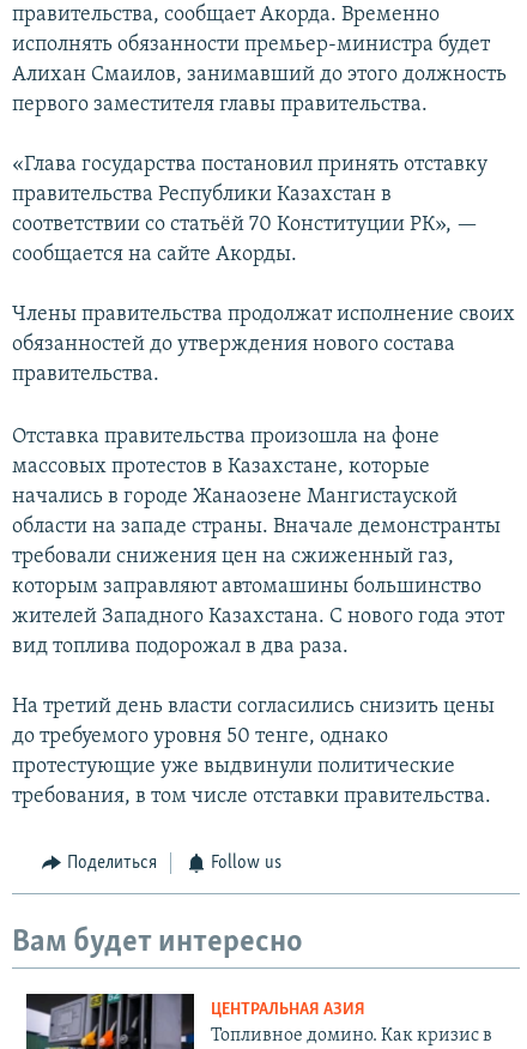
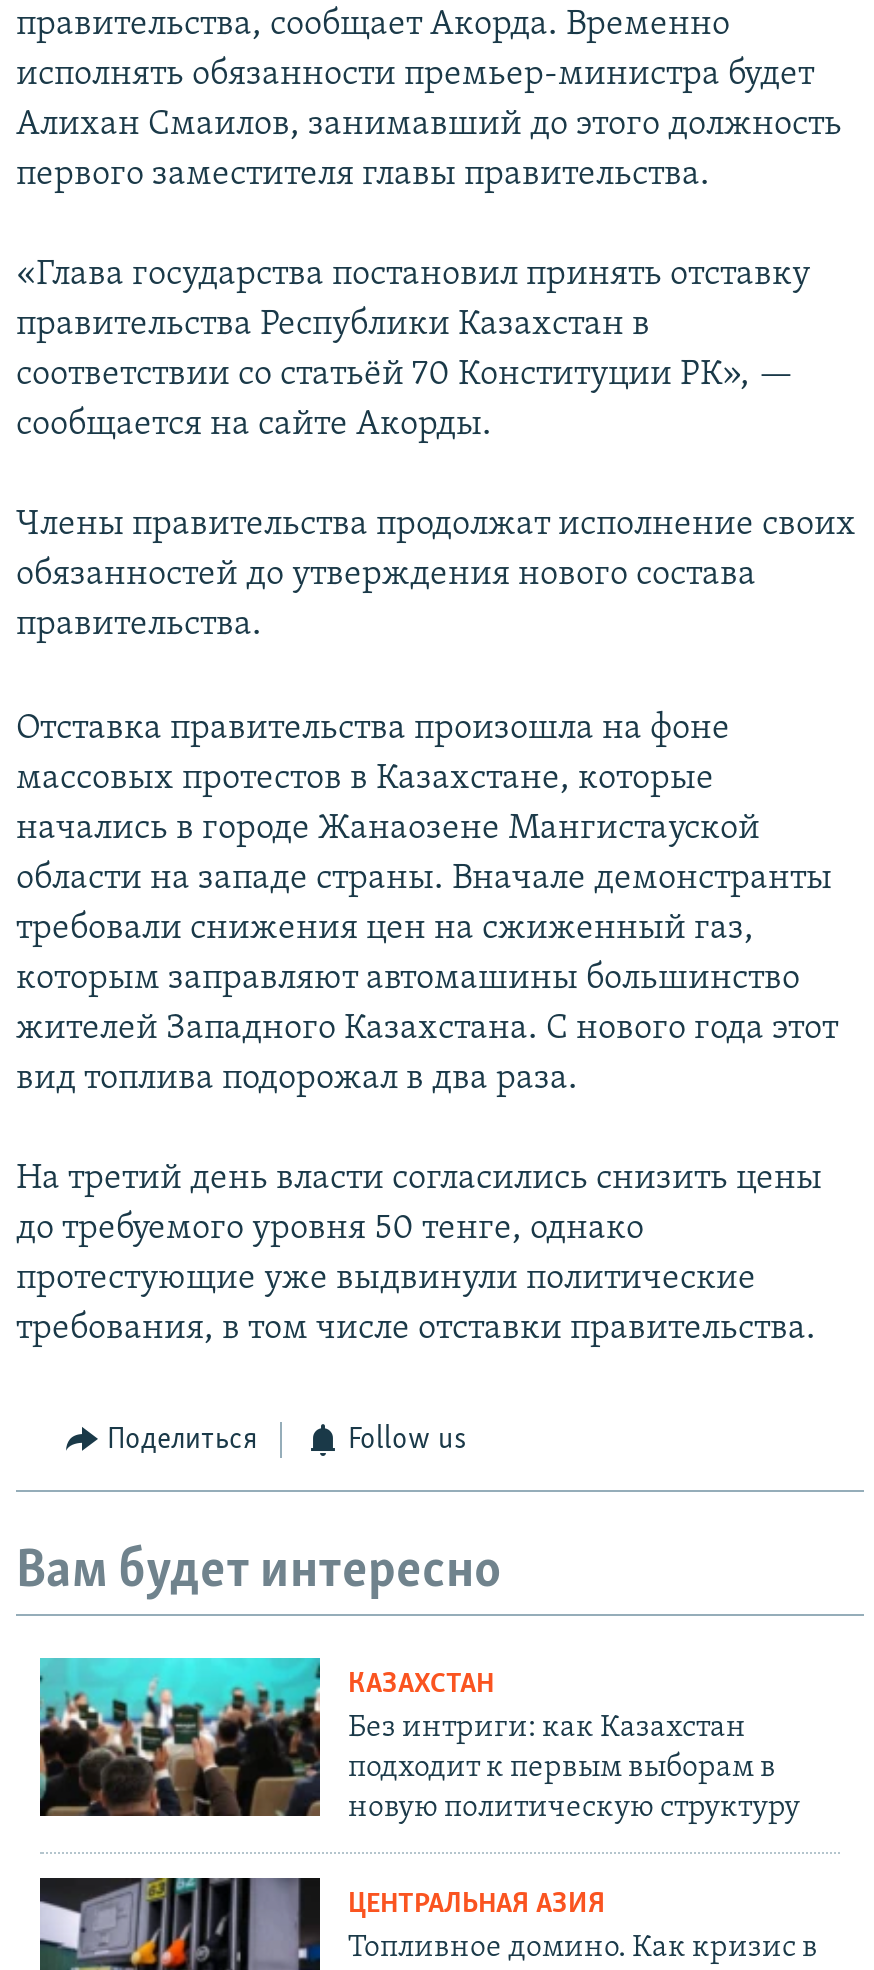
+ [image]
+ КАЗАХСТАН
+ Без интриги: как Казахстан
+ подходит к первым выборам в
+ новую политическую структуру
